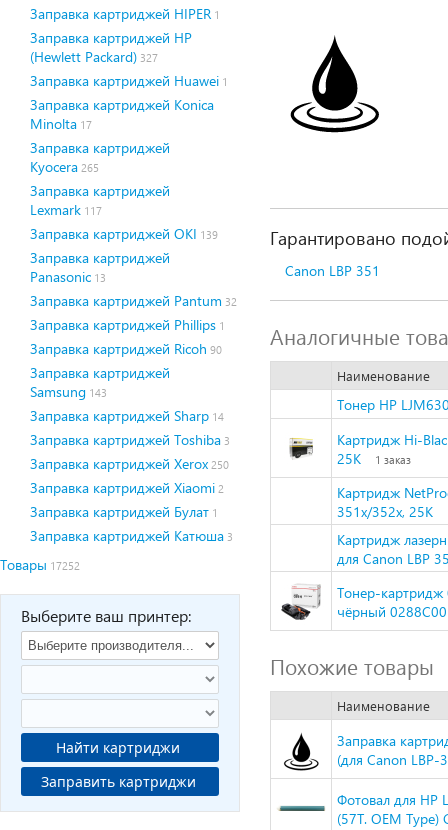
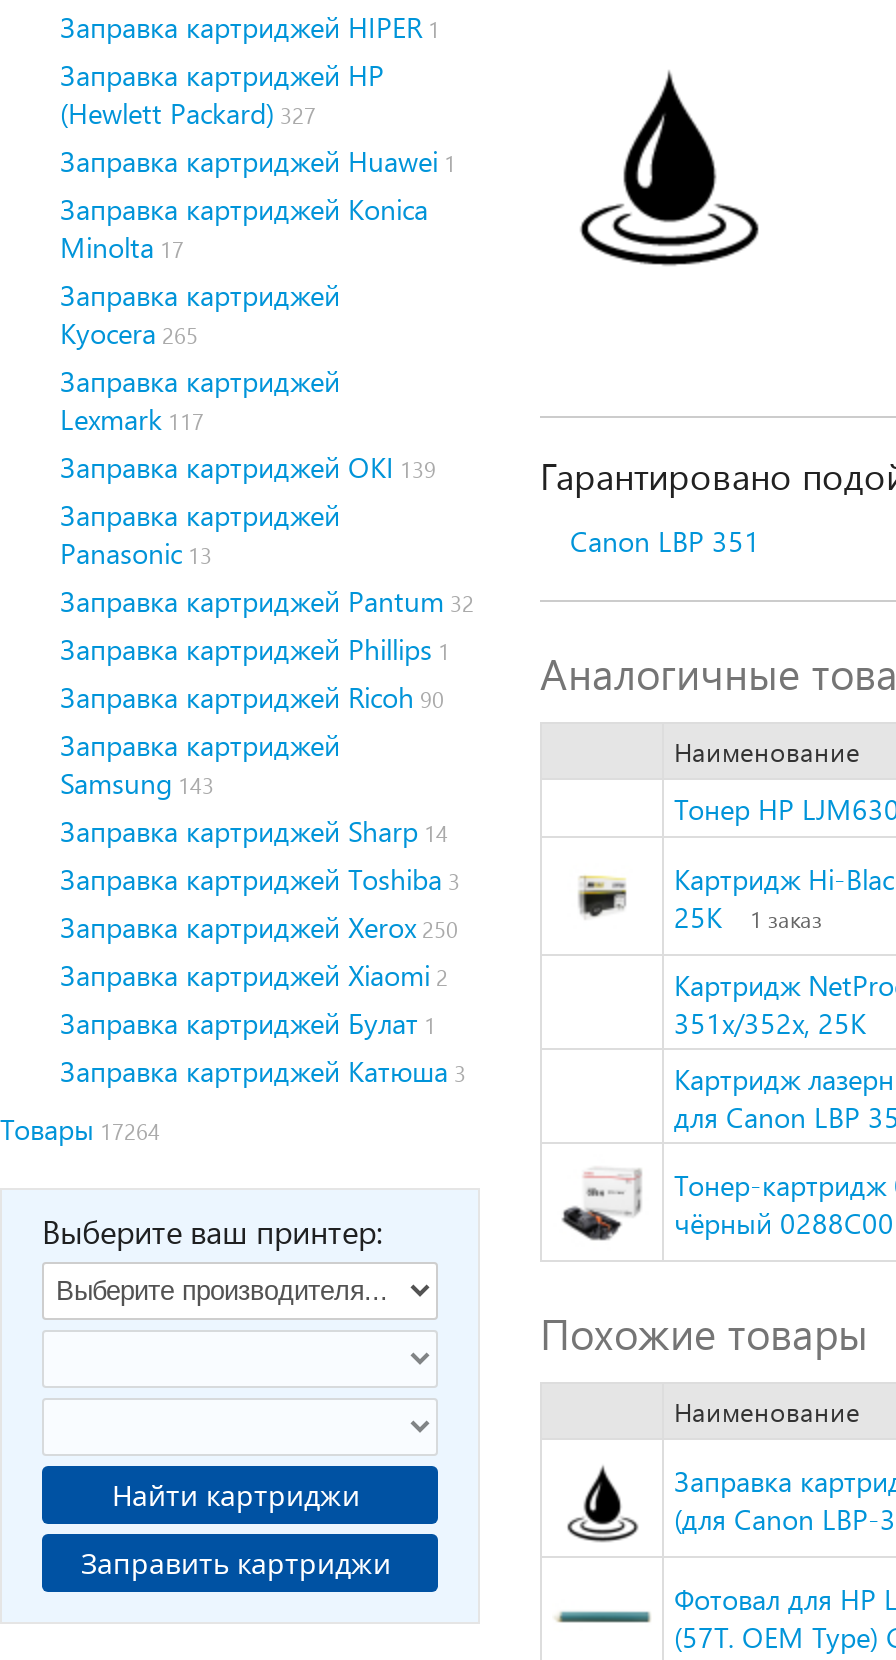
- Товары 17252
+ Товары 17264
